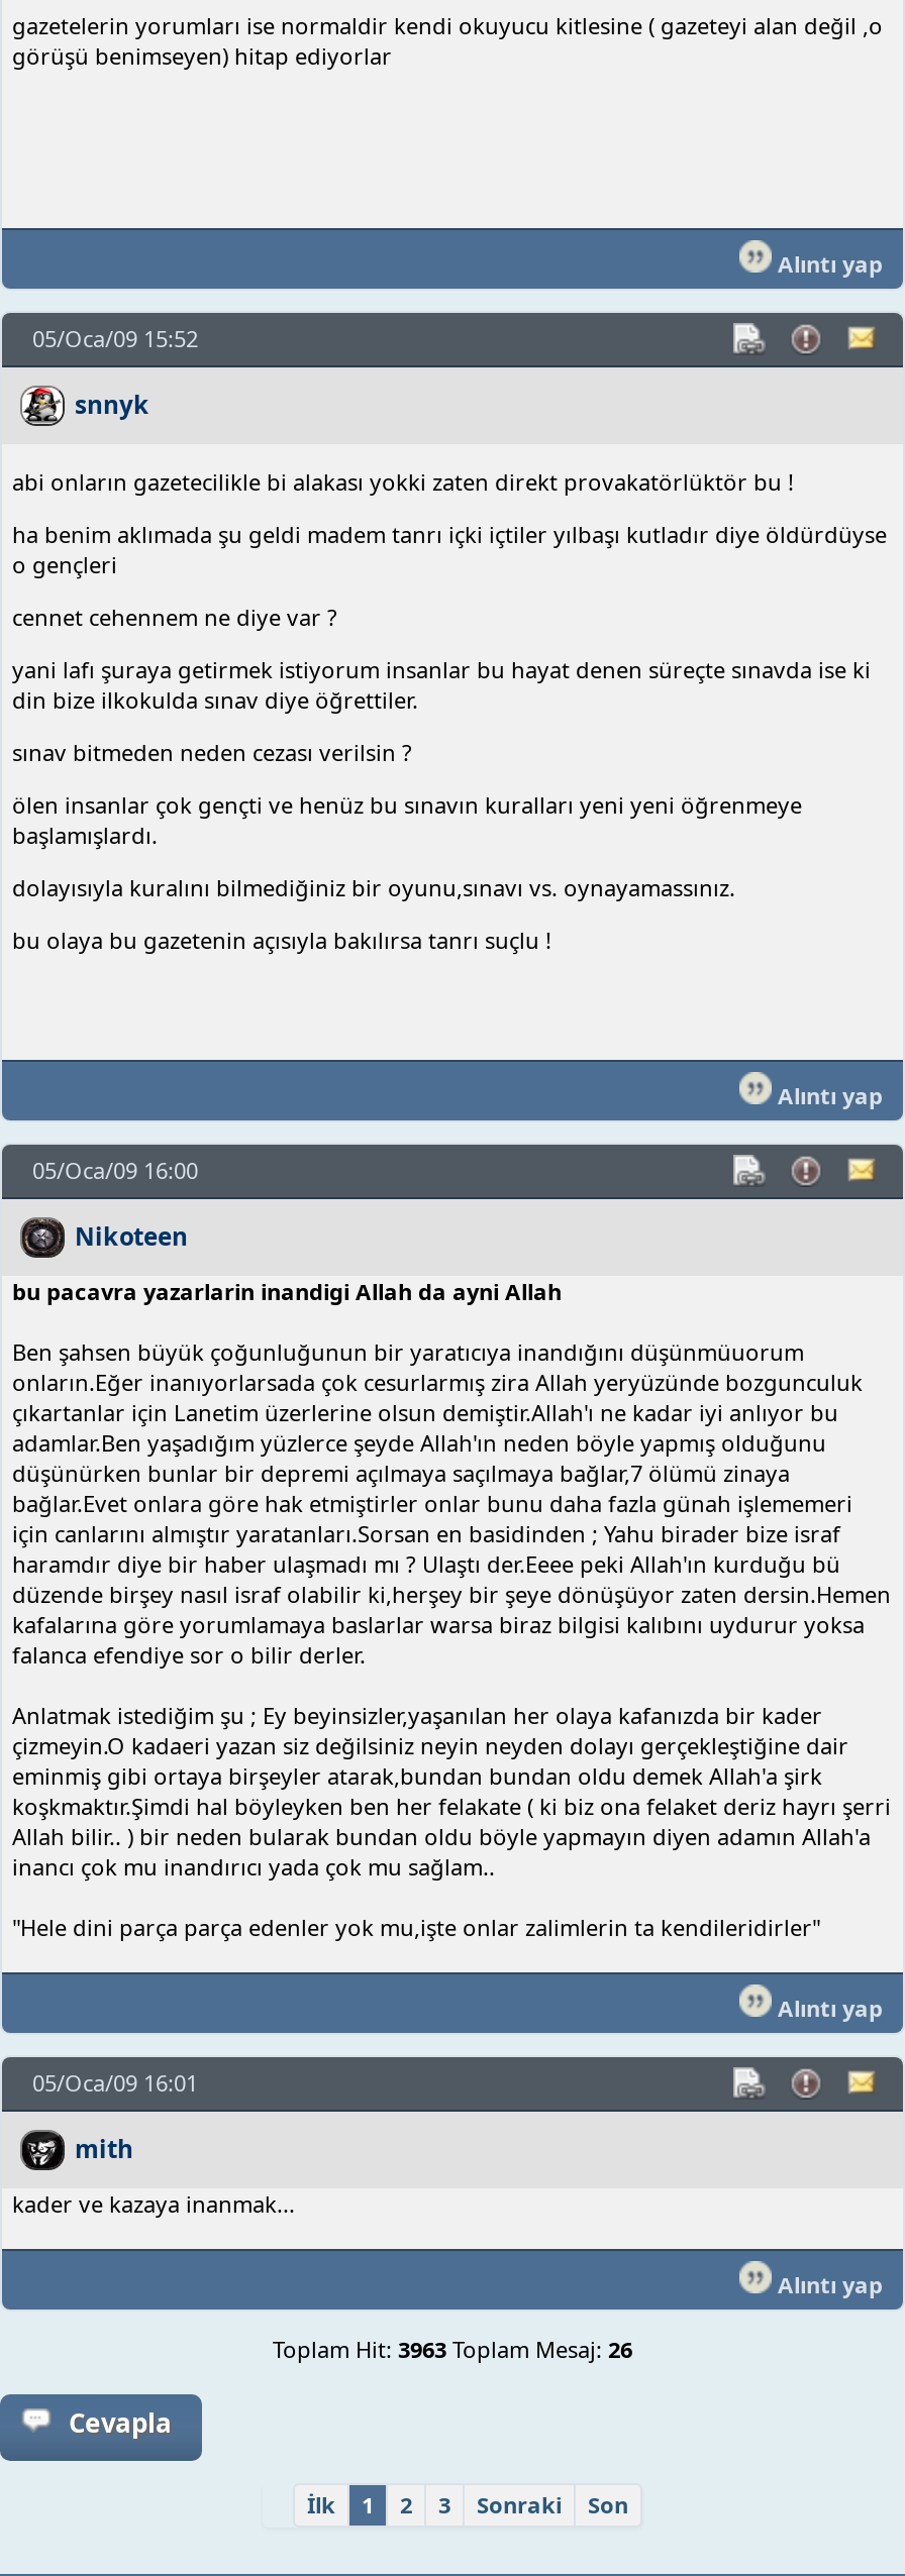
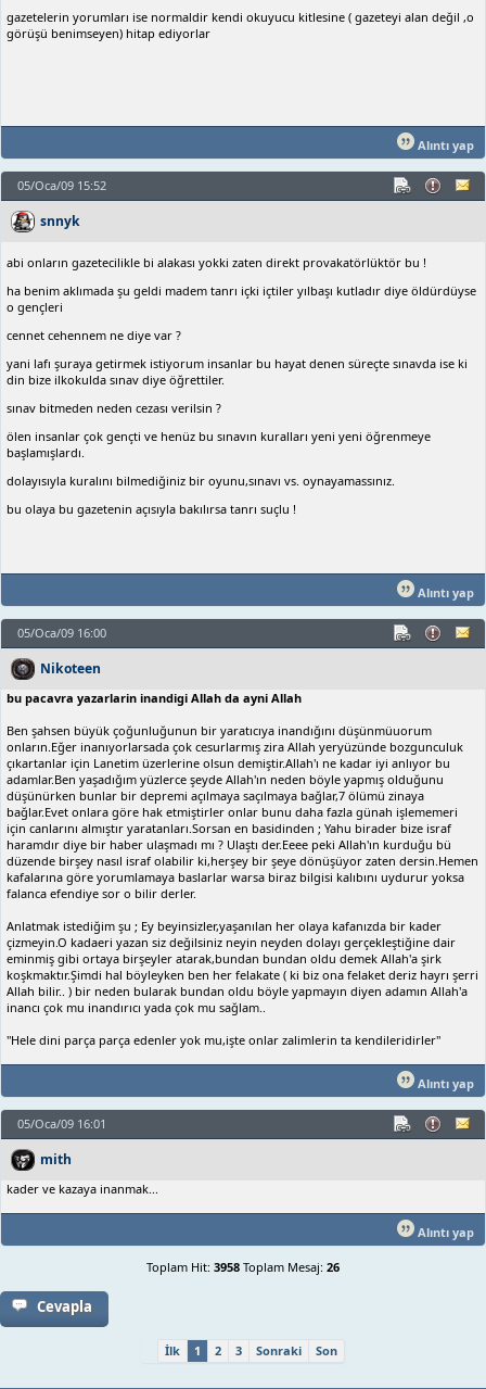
- Toplam Hit: 3963 Toplam Mesaj: 26
+ Toplam Hit: 3958 Toplam Mesaj: 26
